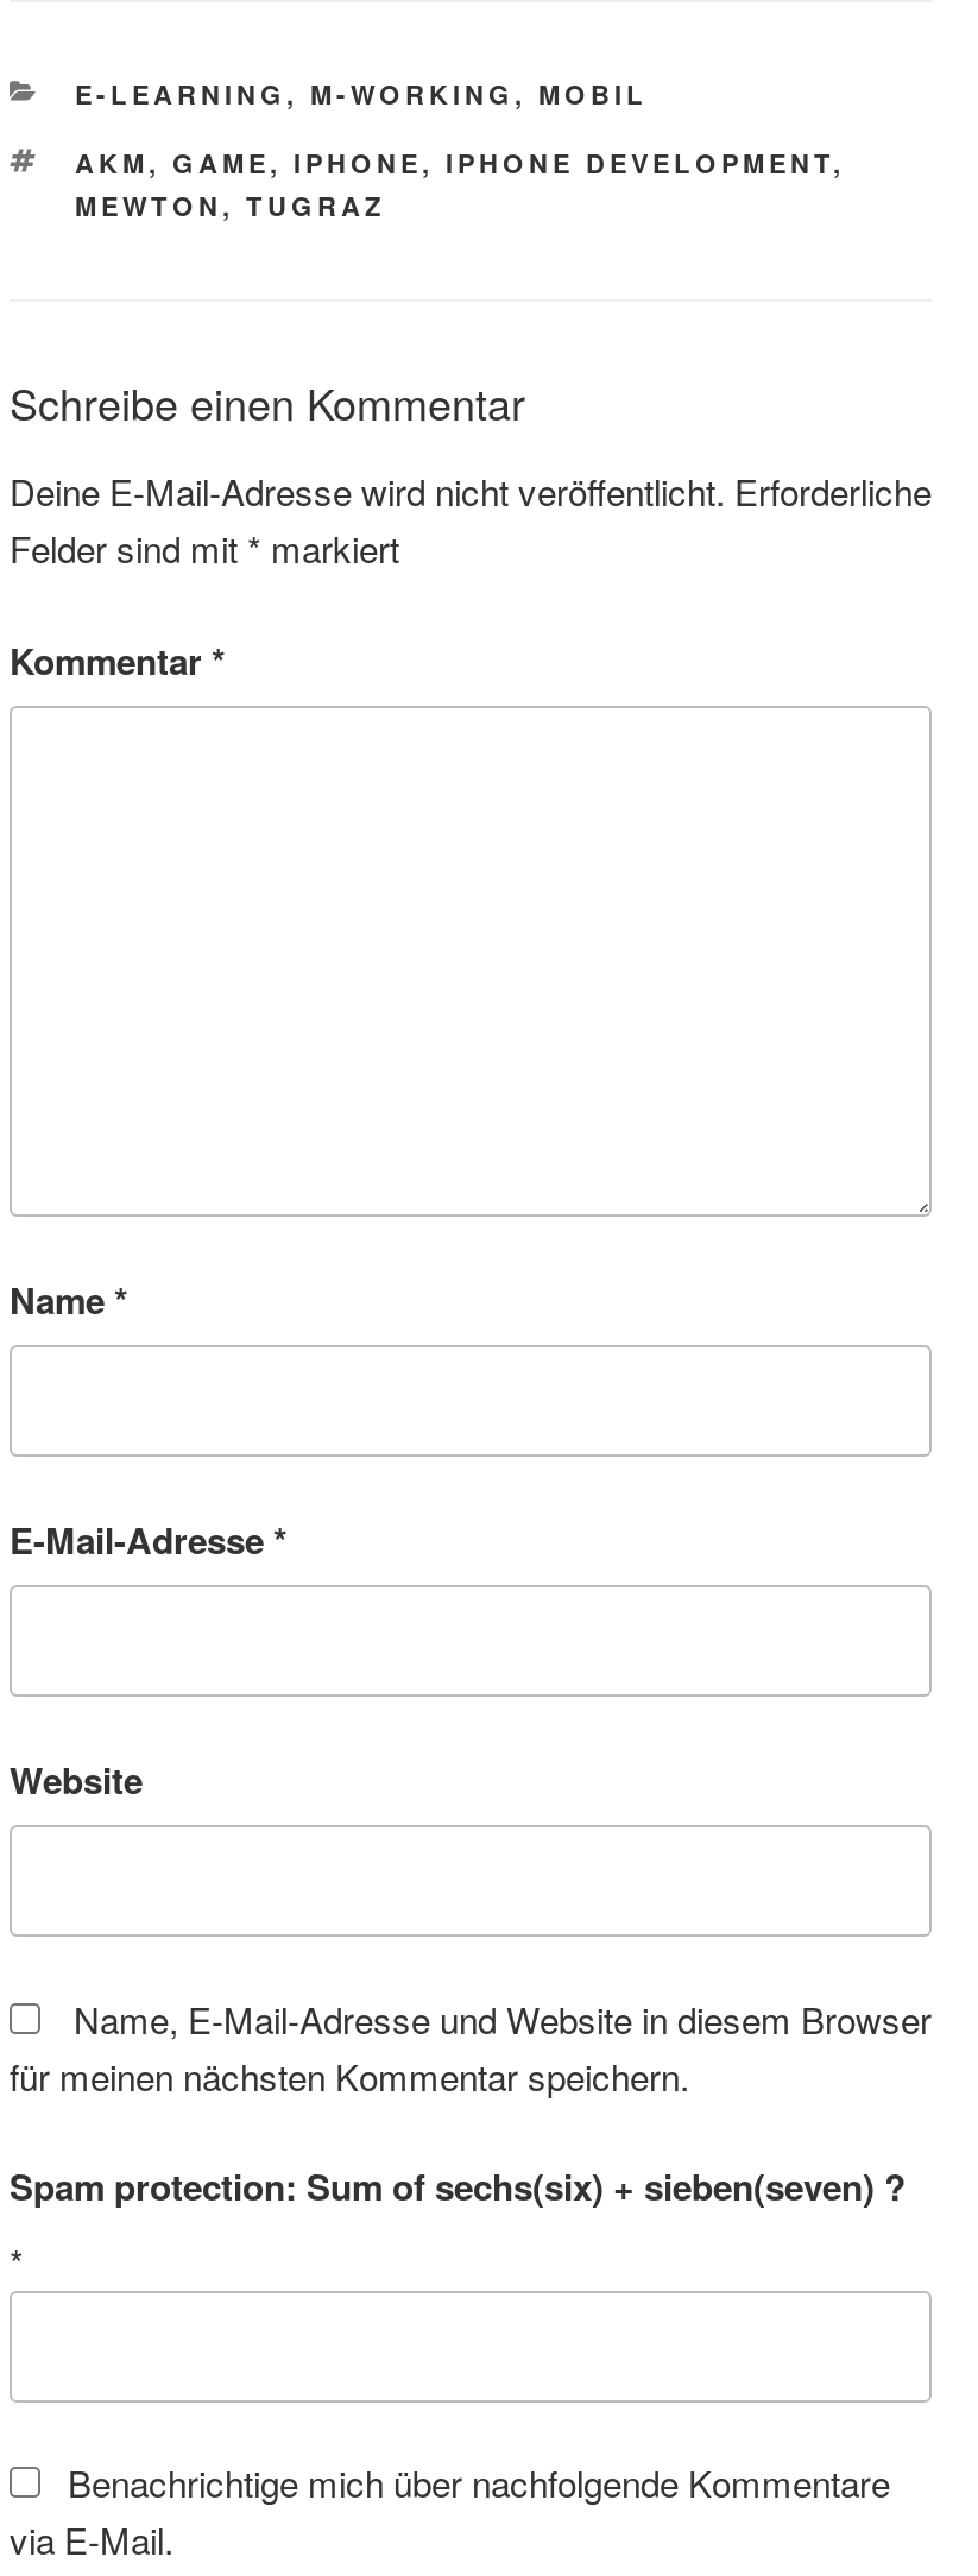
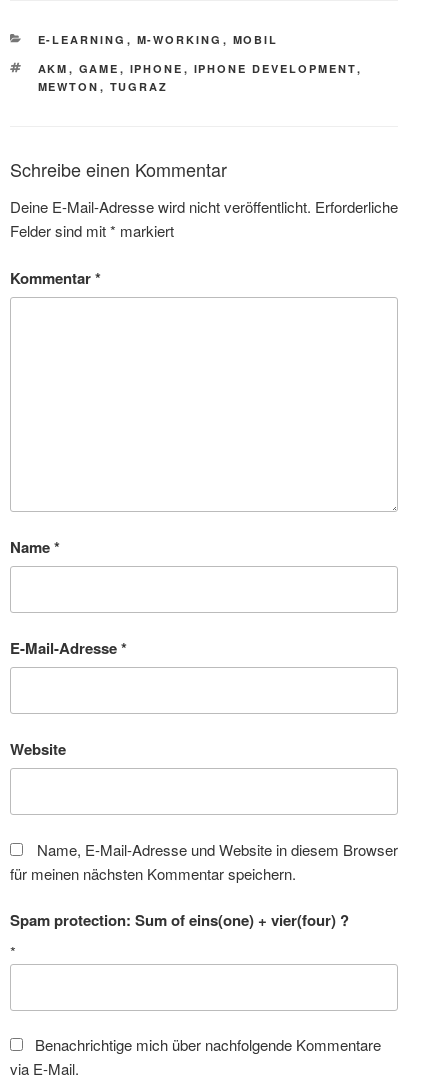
- Spam protection: Sum of sechs(six) + sieben(seven) ?
+ Spam protection: Sum of eins(one) + vier(four) ?
